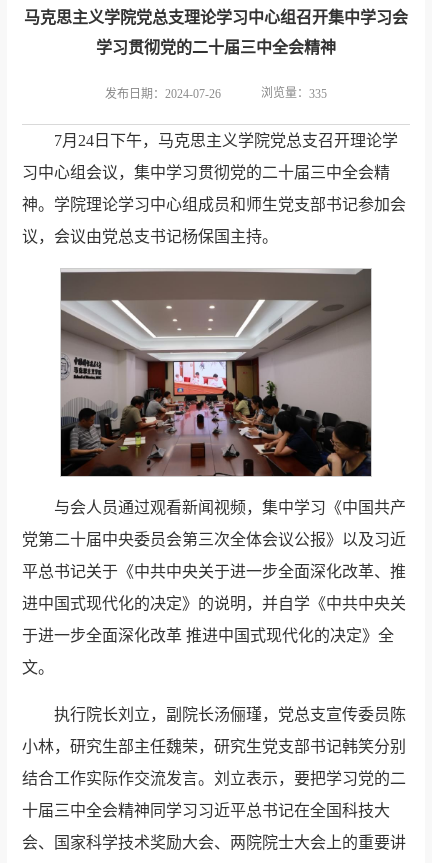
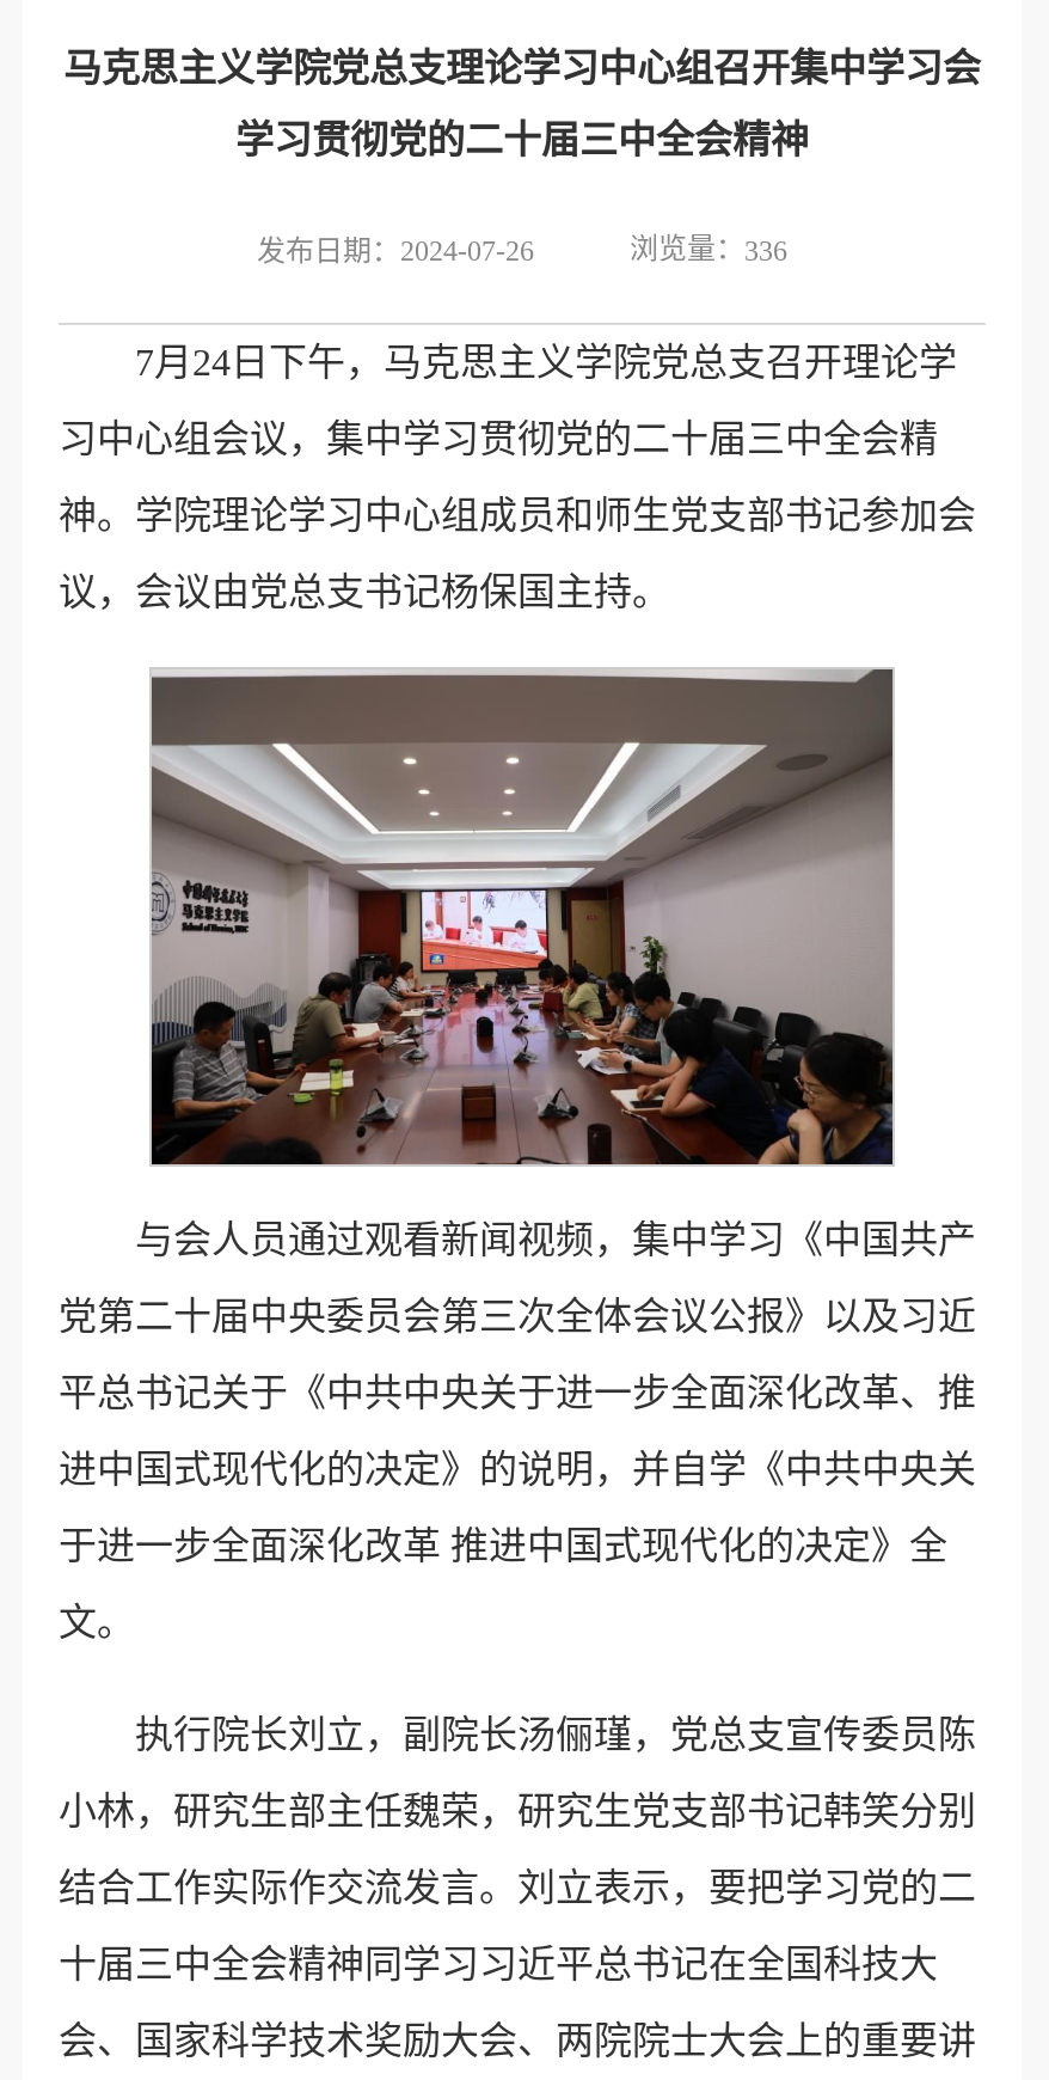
- 浏览量：335
+ 浏览量：336
